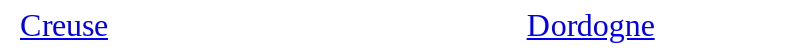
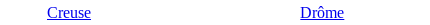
- Dordogne
+ Drôme
